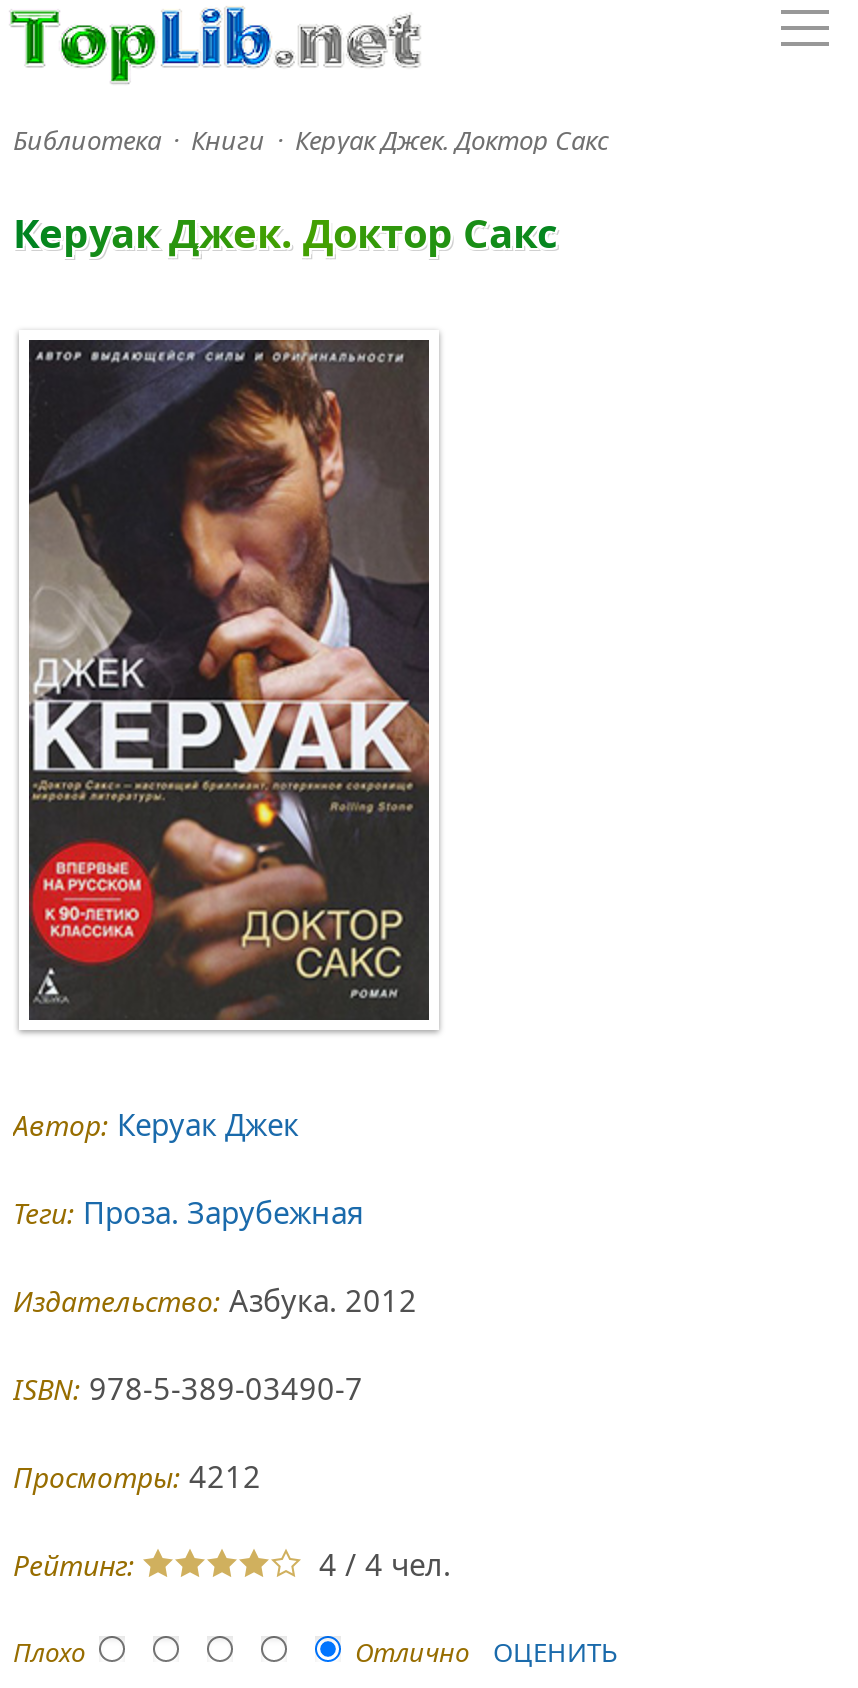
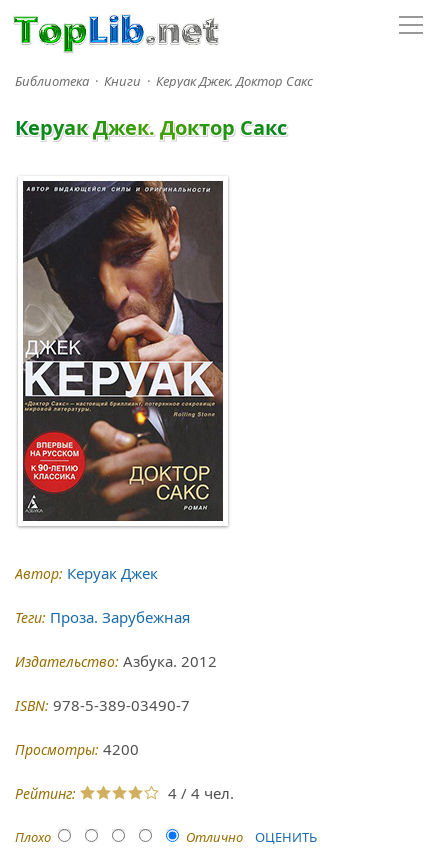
- Просмотры: 4212
+ Просмотры: 4200
